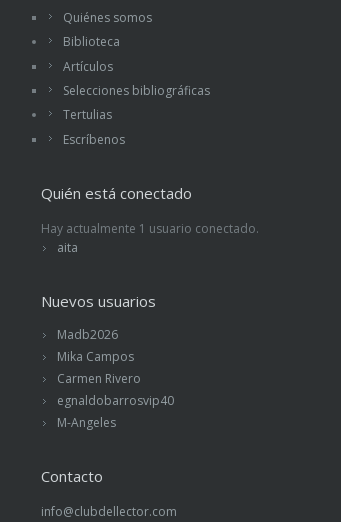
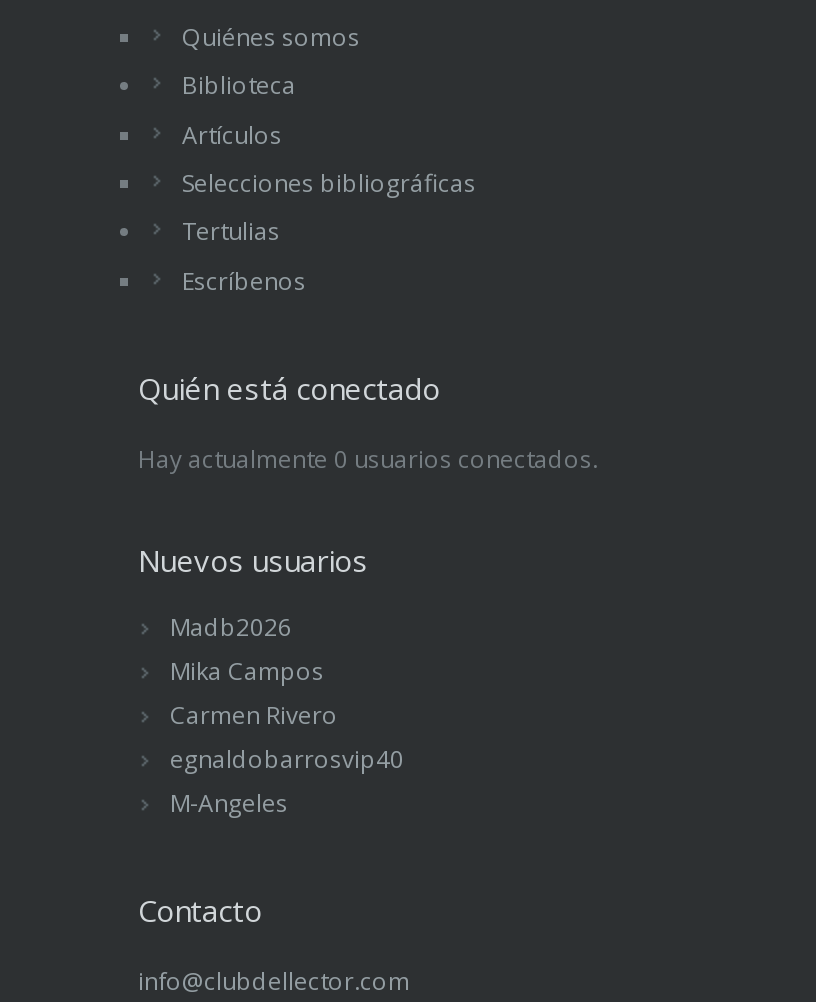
- Hay actualmente 1 usuario conectado.
- aita
+ Hay actualmente 0 usuarios conectados.
